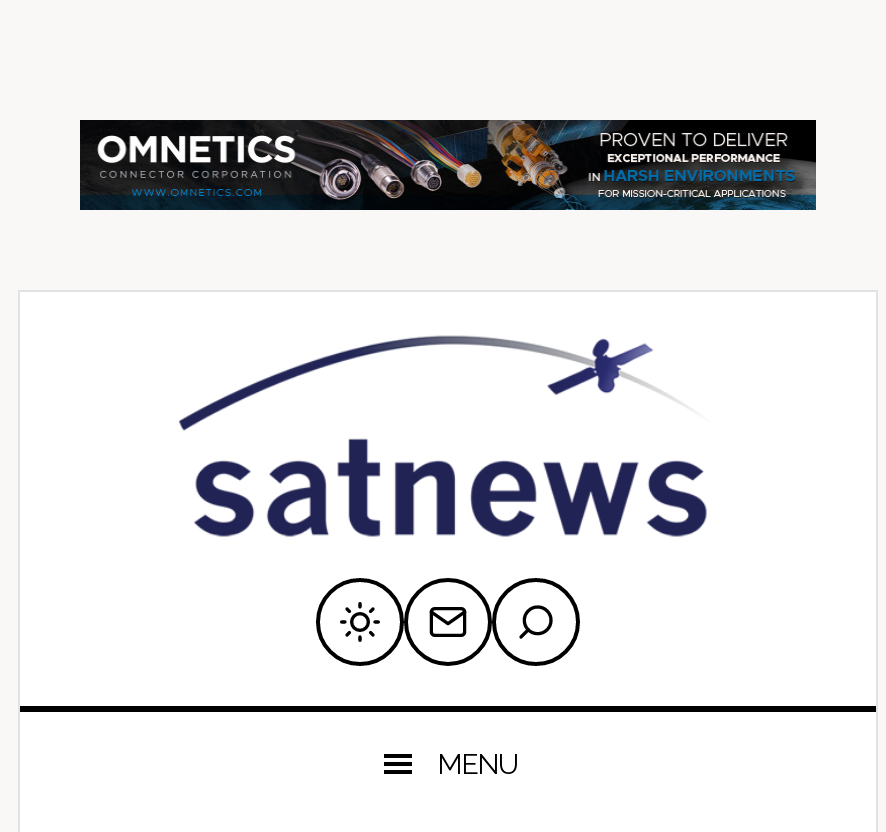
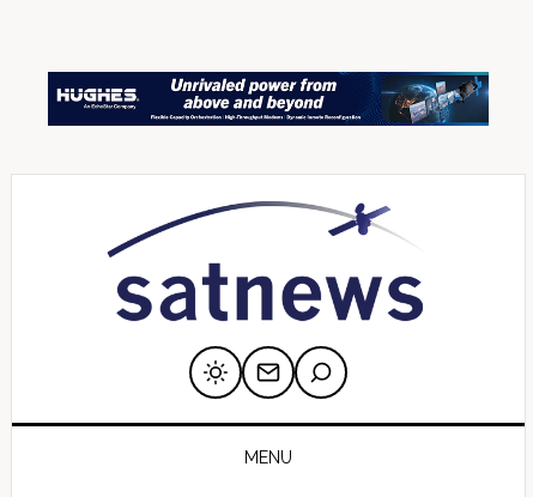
- [image]
+ [image]
